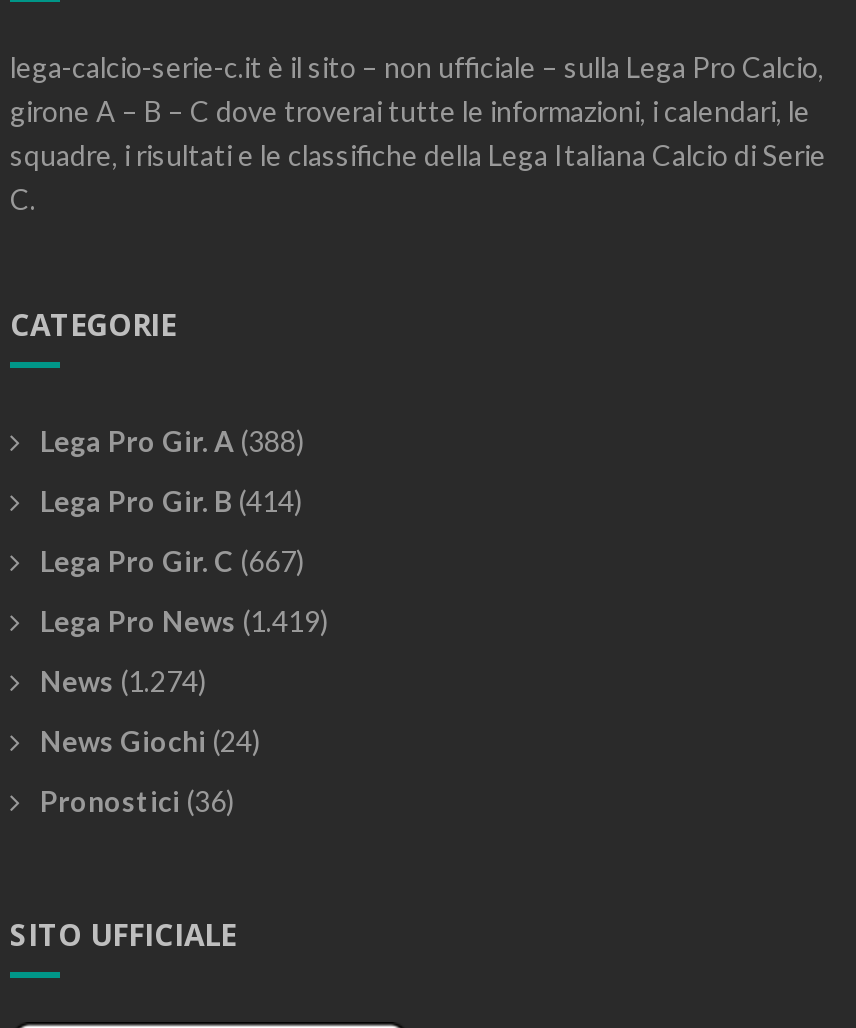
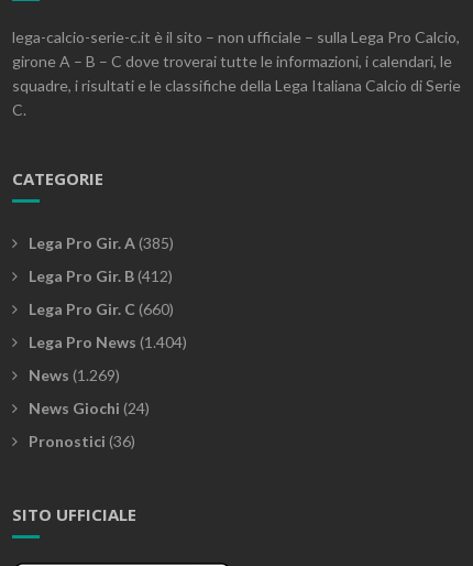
- Lega Pro Gir. A (388)
+ Lega Pro Gir. A (385)

- Lega Pro Gir. B (414)
+ Lega Pro Gir. B (412)

- Lega Pro Gir. C (667)
+ Lega Pro Gir. C (660)

- Lega Pro News (1.419)
+ Lega Pro News (1.404)

- News (1.274)
+ News (1.269)
